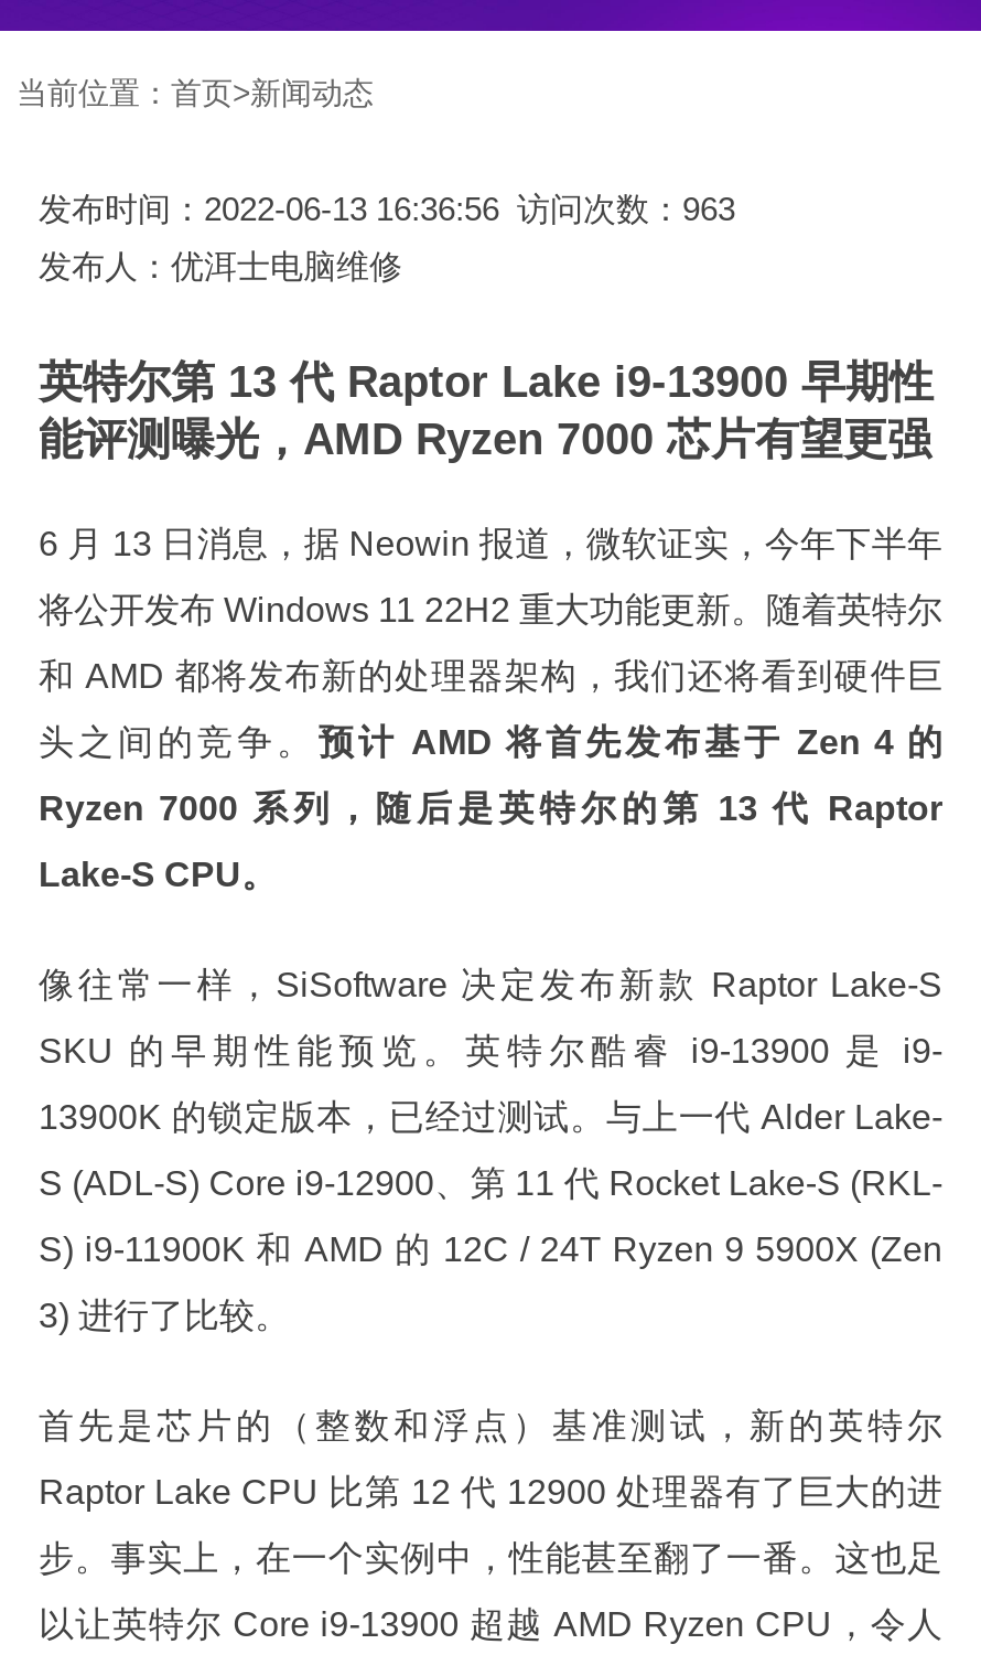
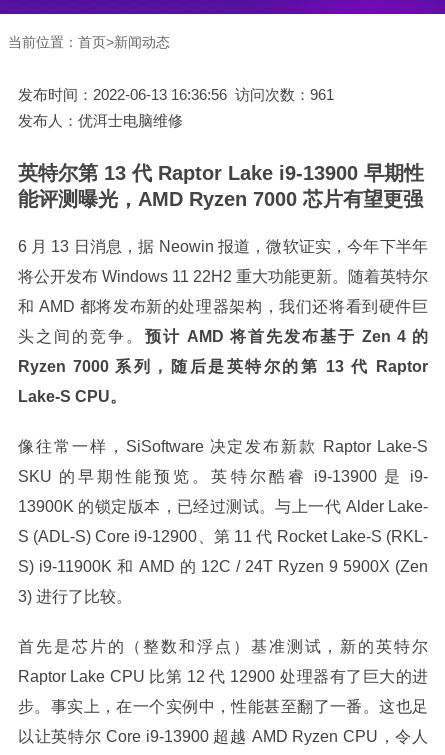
- 发布时间：2022-06-13 16:36:56 访问次数：963
+ 发布时间：2022-06-13 16:36:56 访问次数：961
